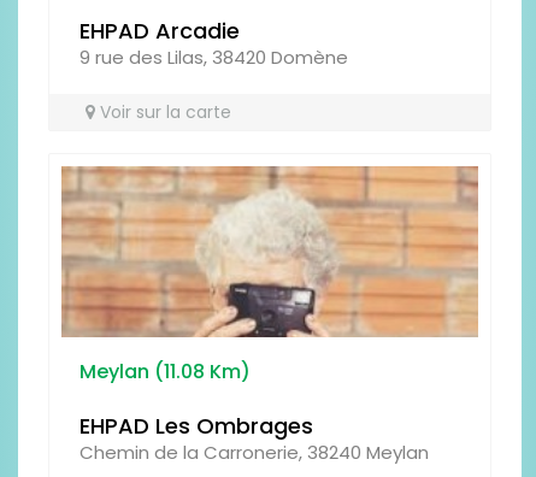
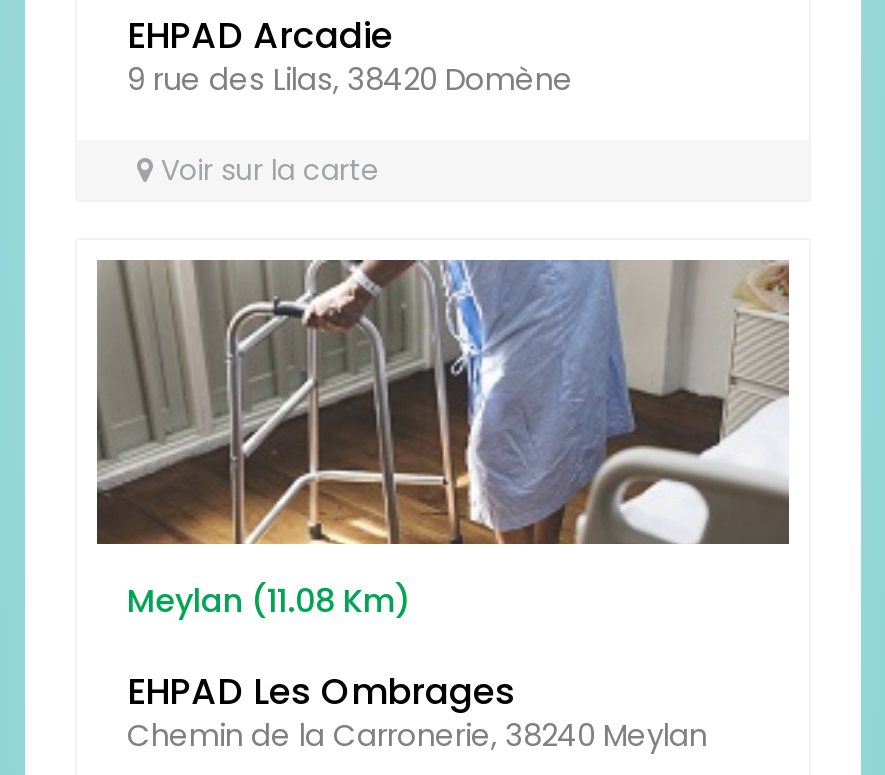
- [image]
+ [image]
